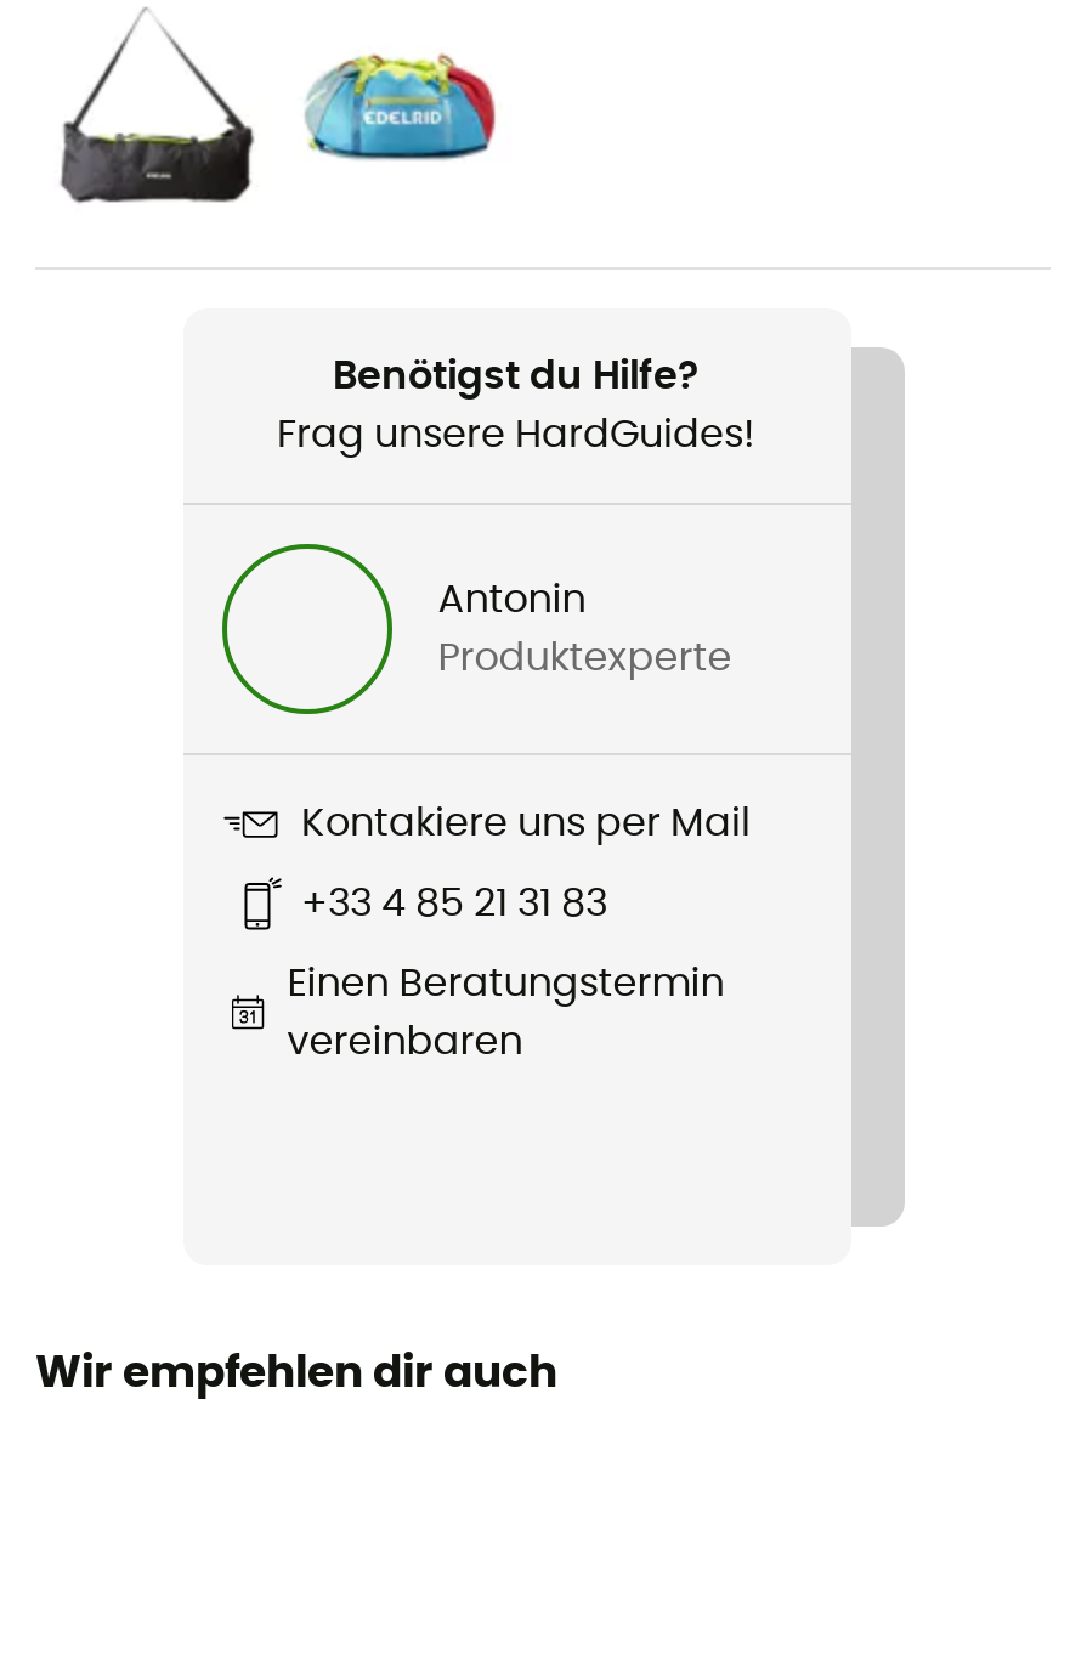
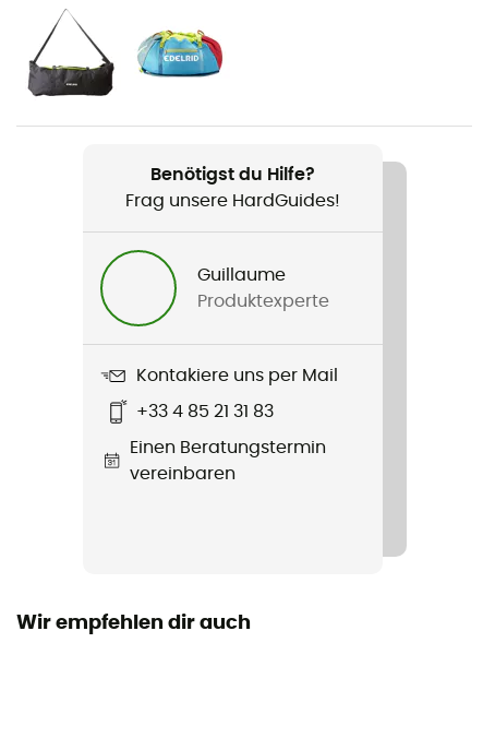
- Antonin
+ Guillaume
